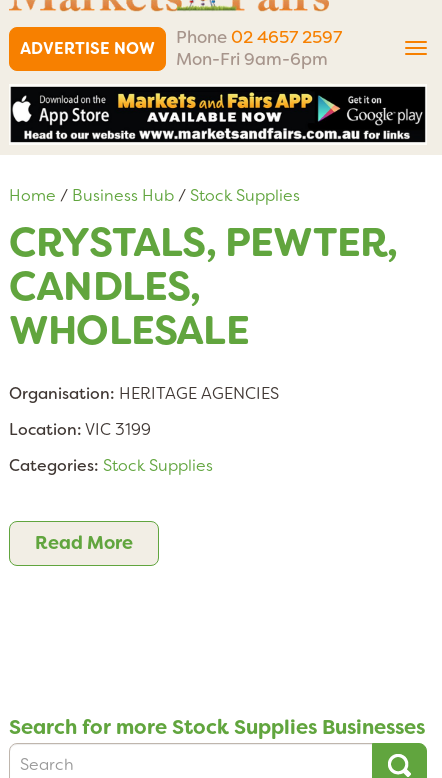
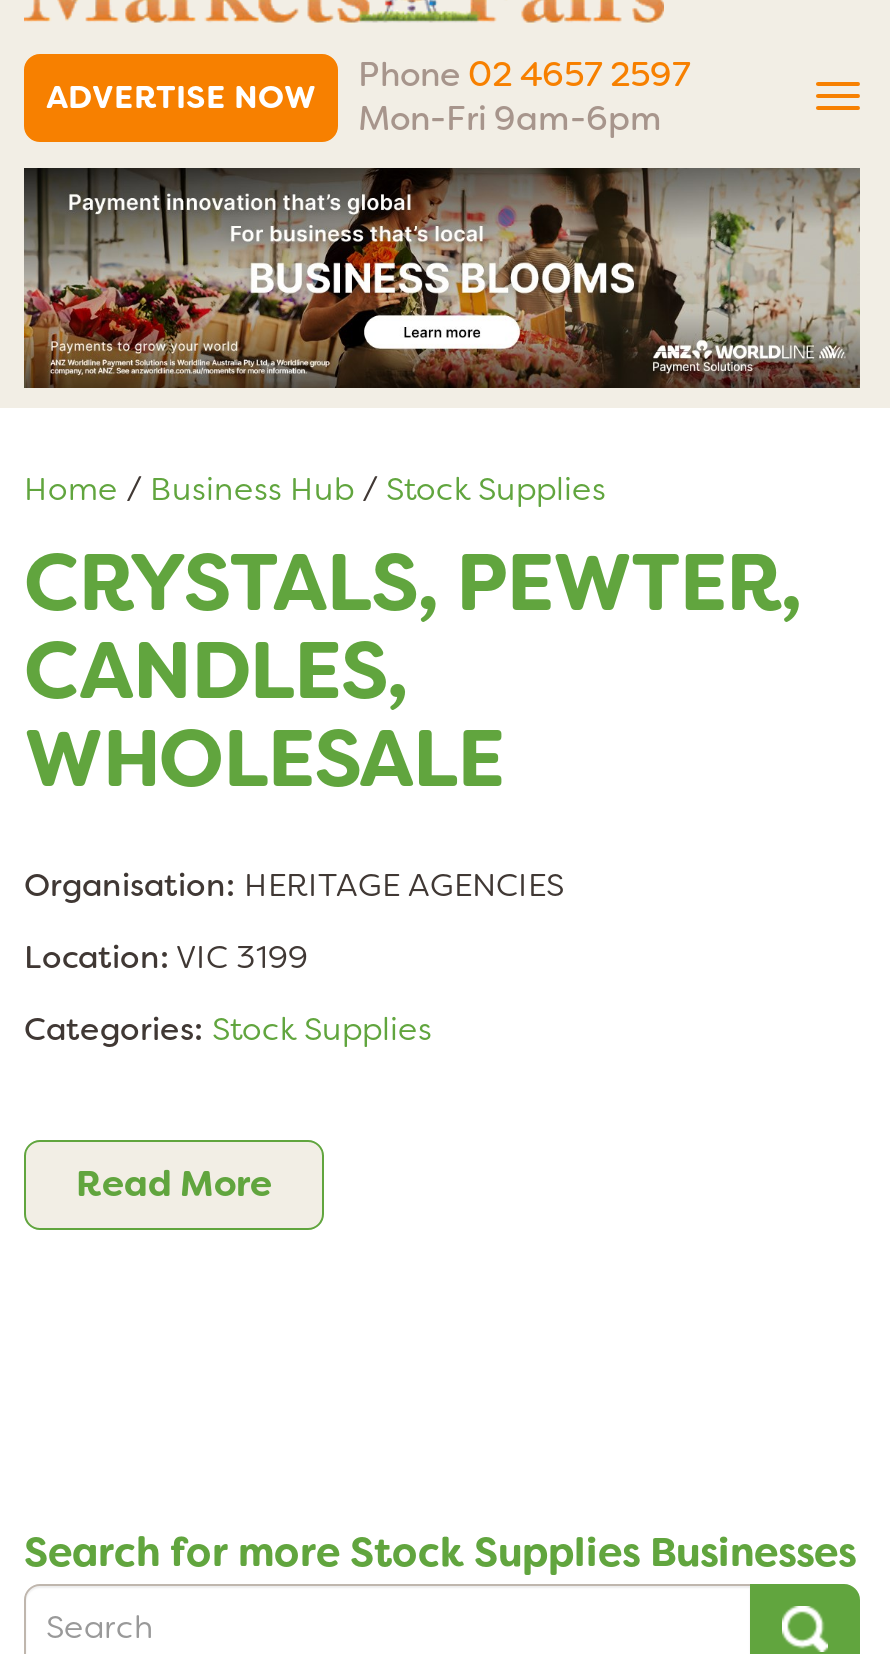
- [image]
+ [image]
